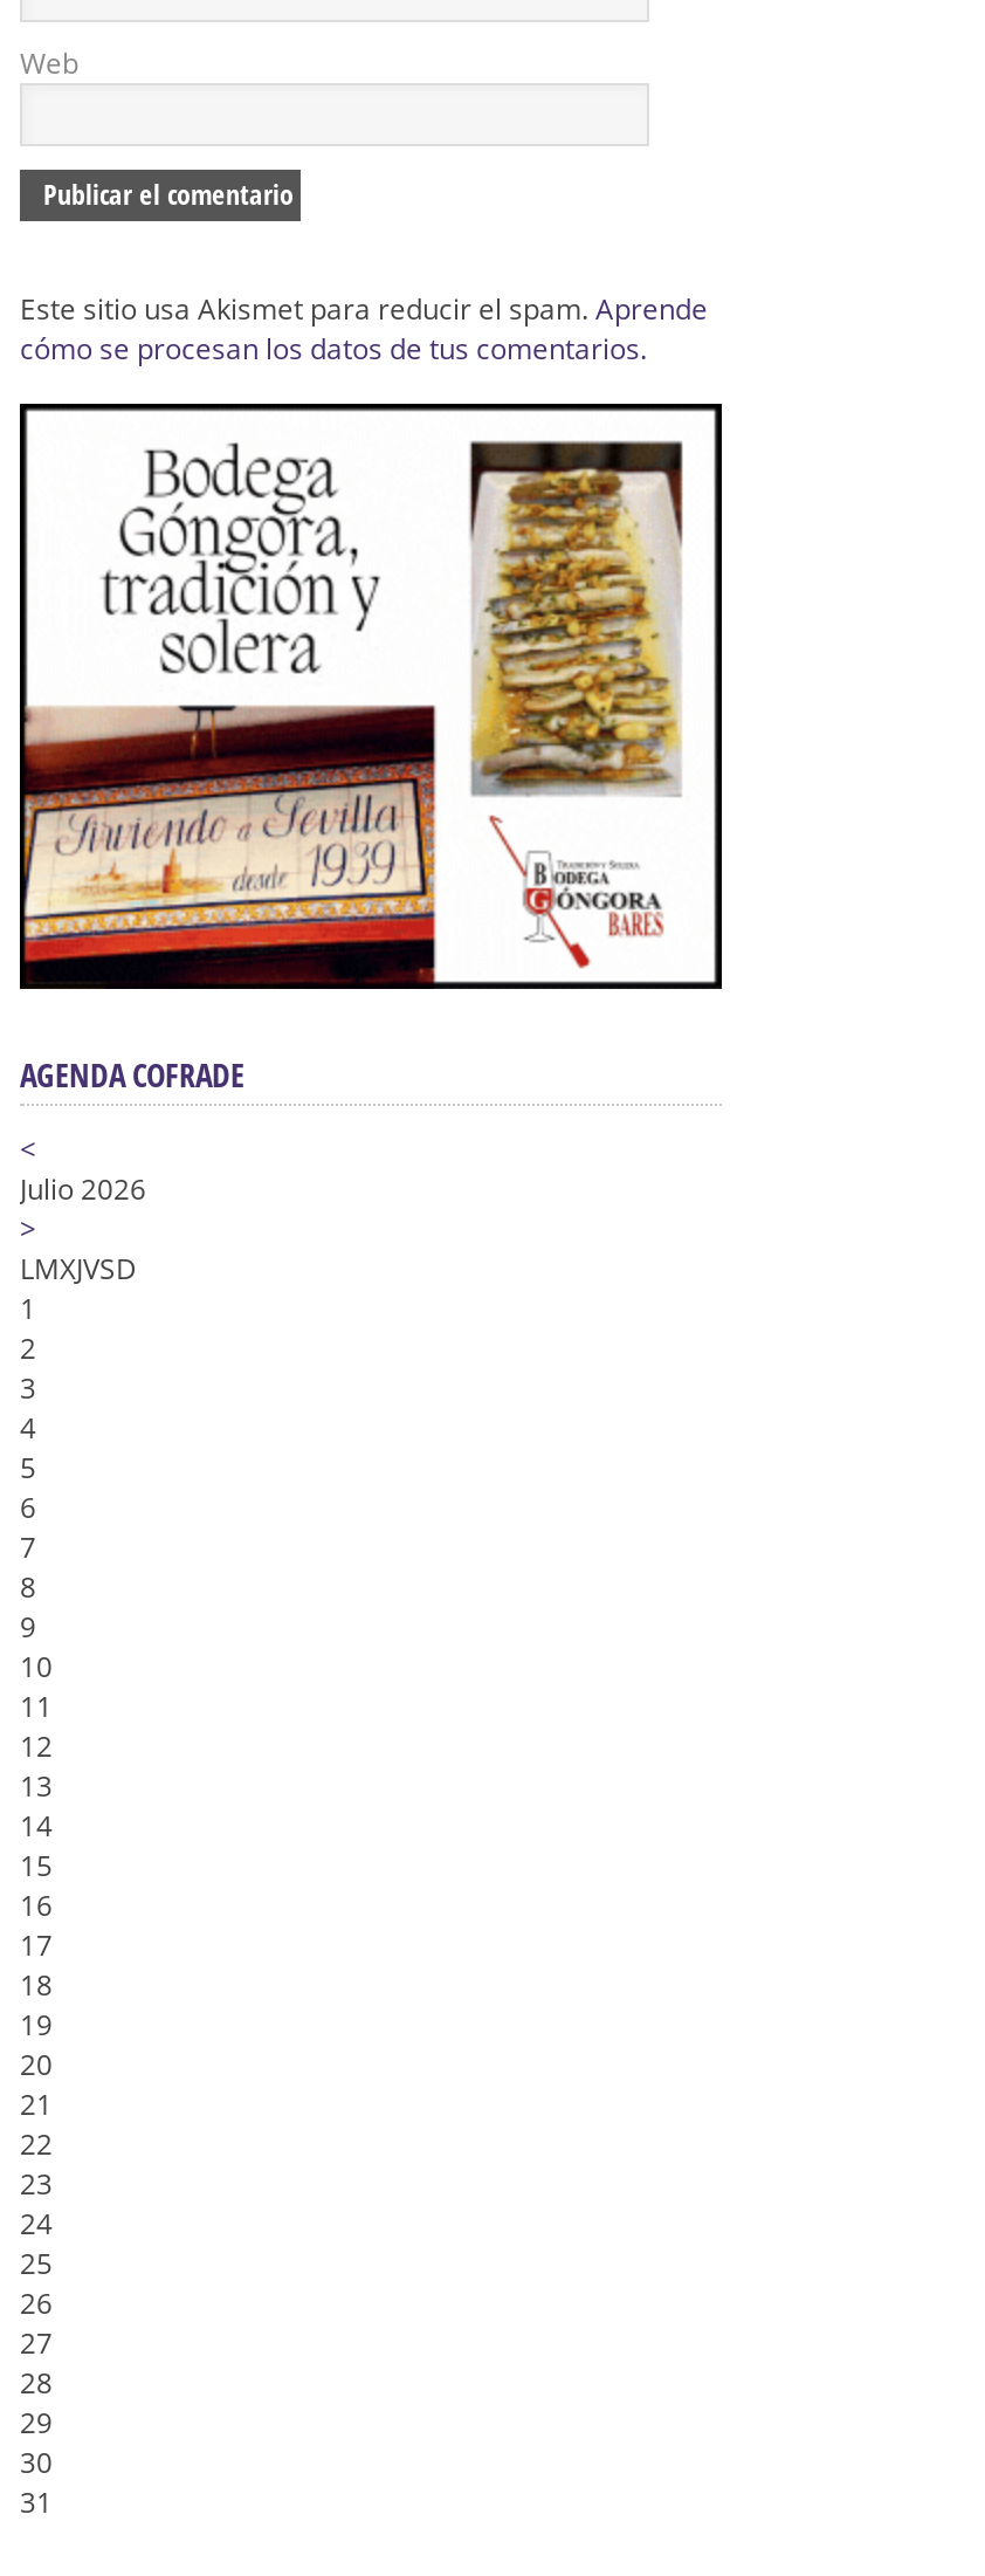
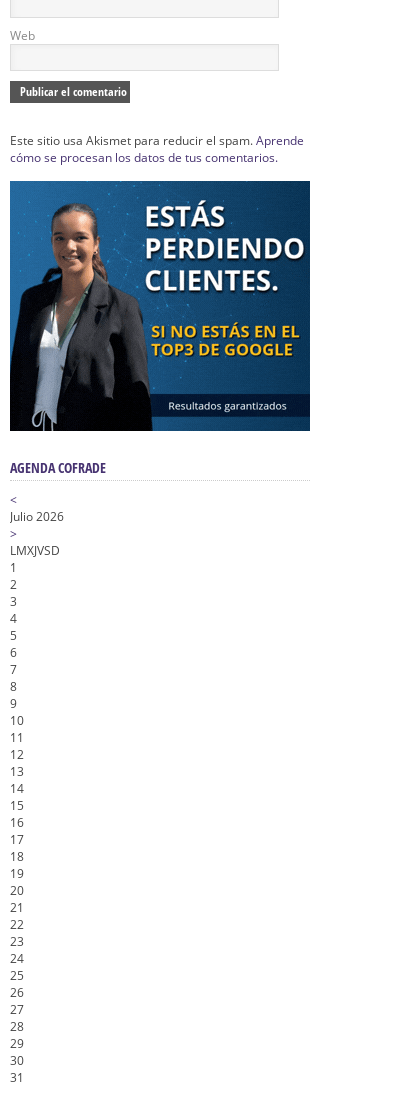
- [image]
+ [image]
